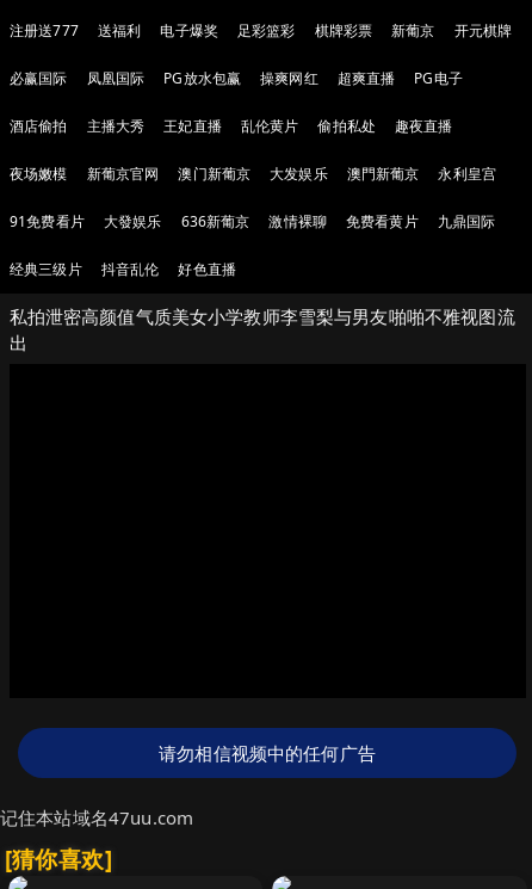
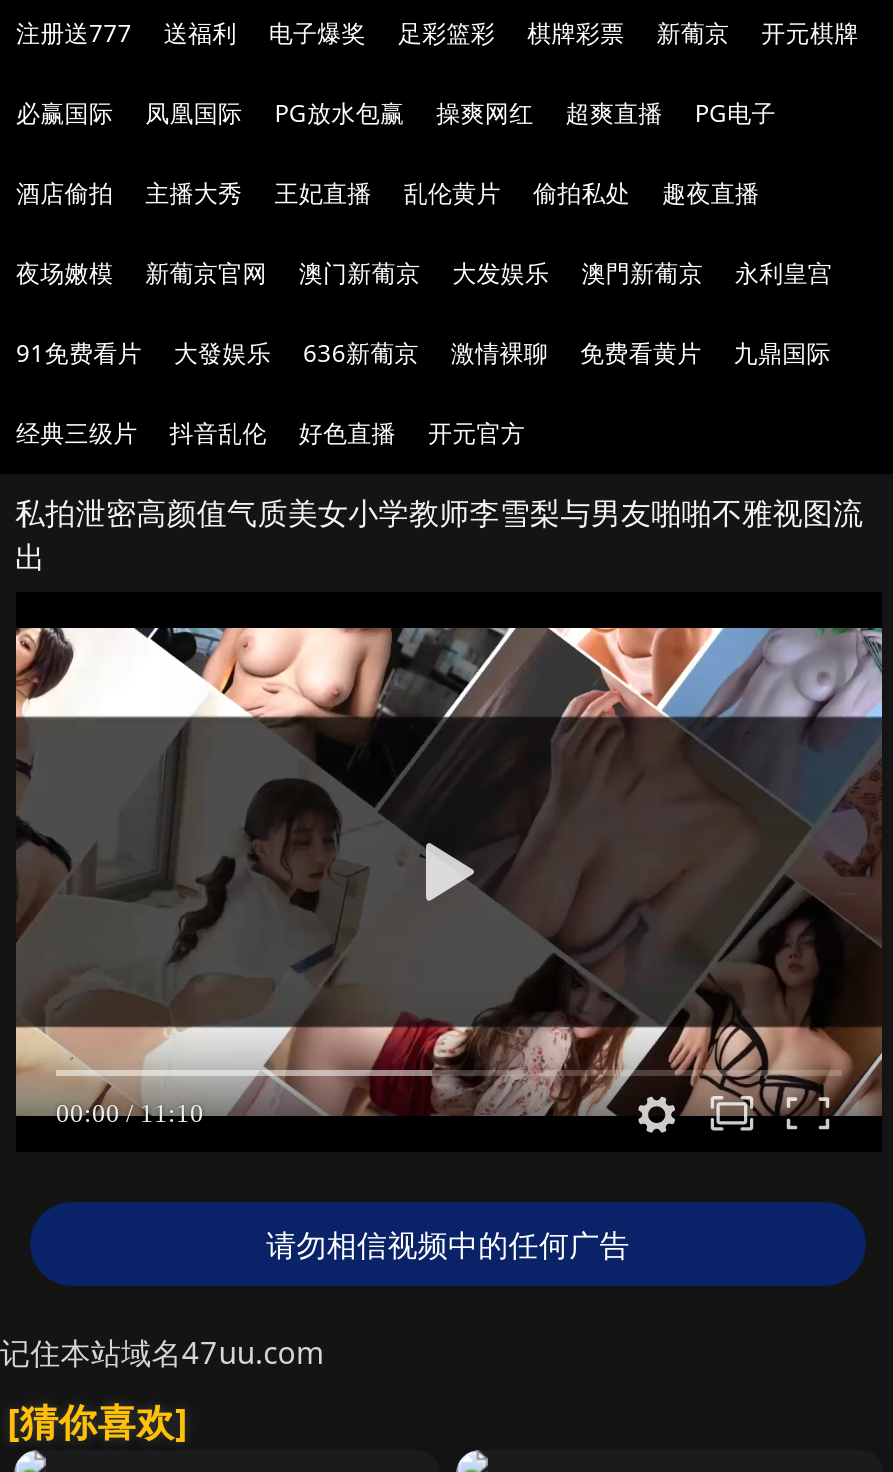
+ 开元官方

+ [image]
